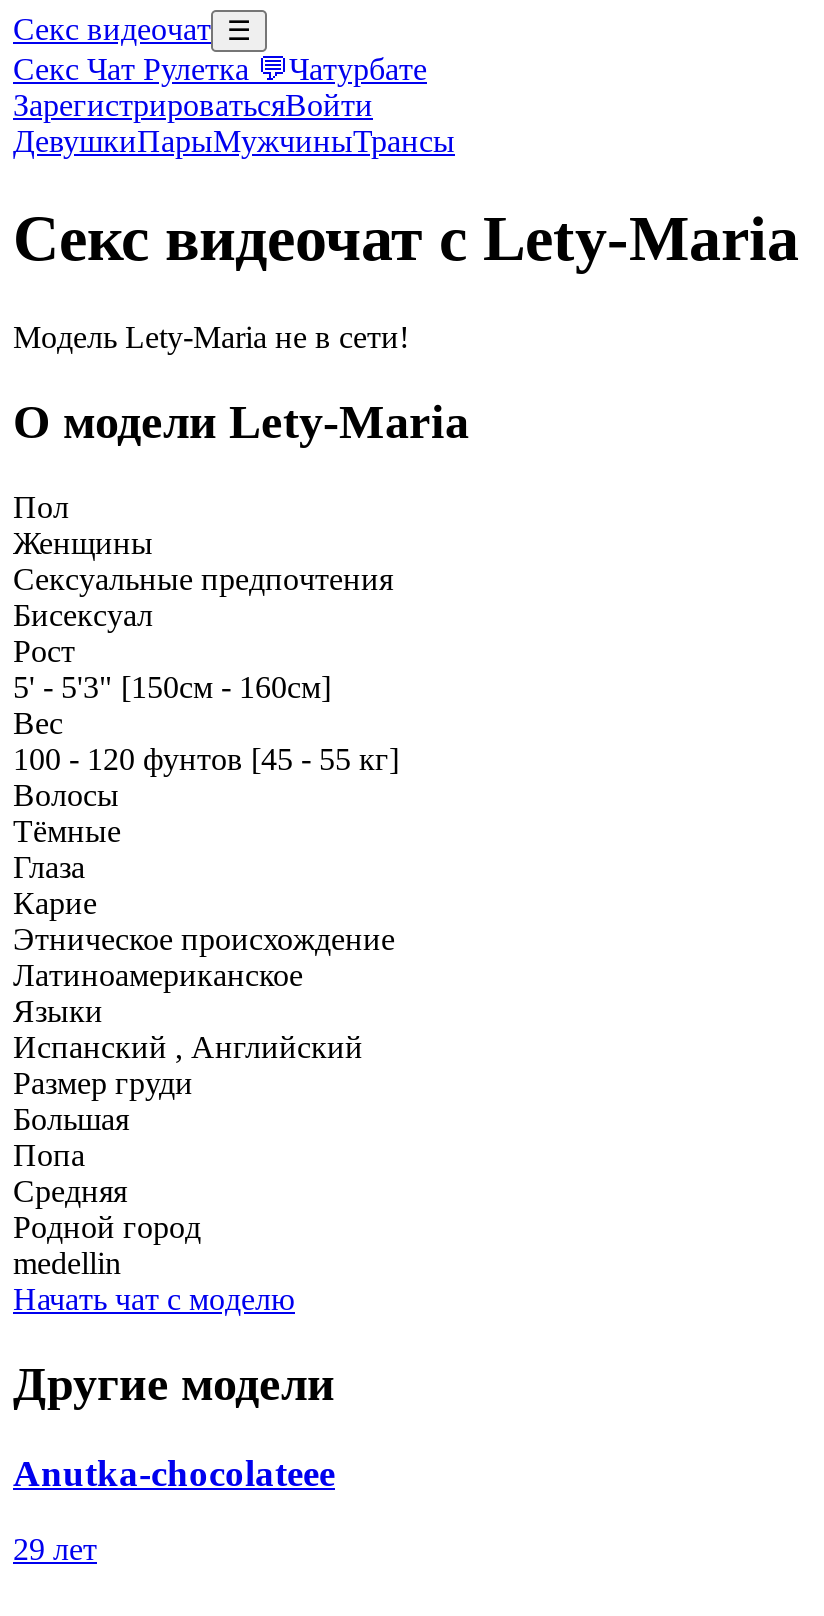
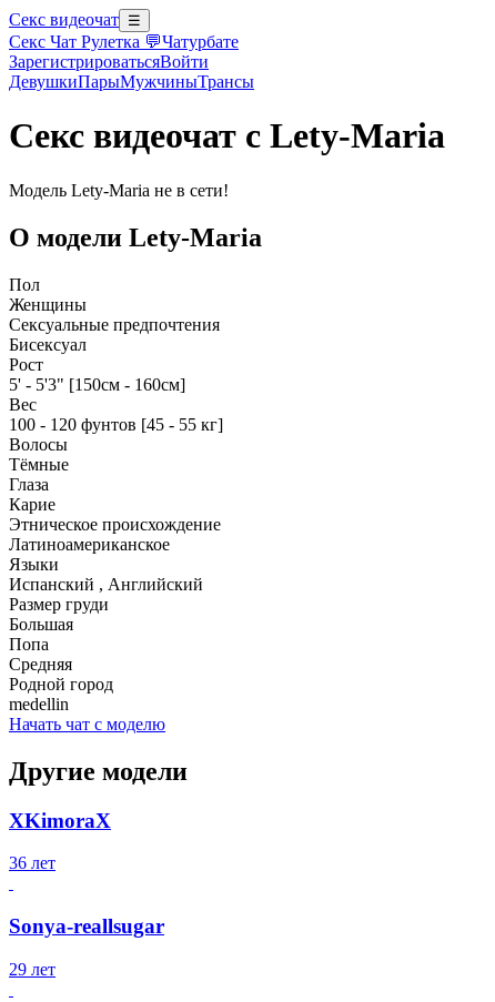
- Anutka-chocolateee
+ XKimoraX
+ 36 лет
+ Sonya-reallsugar
